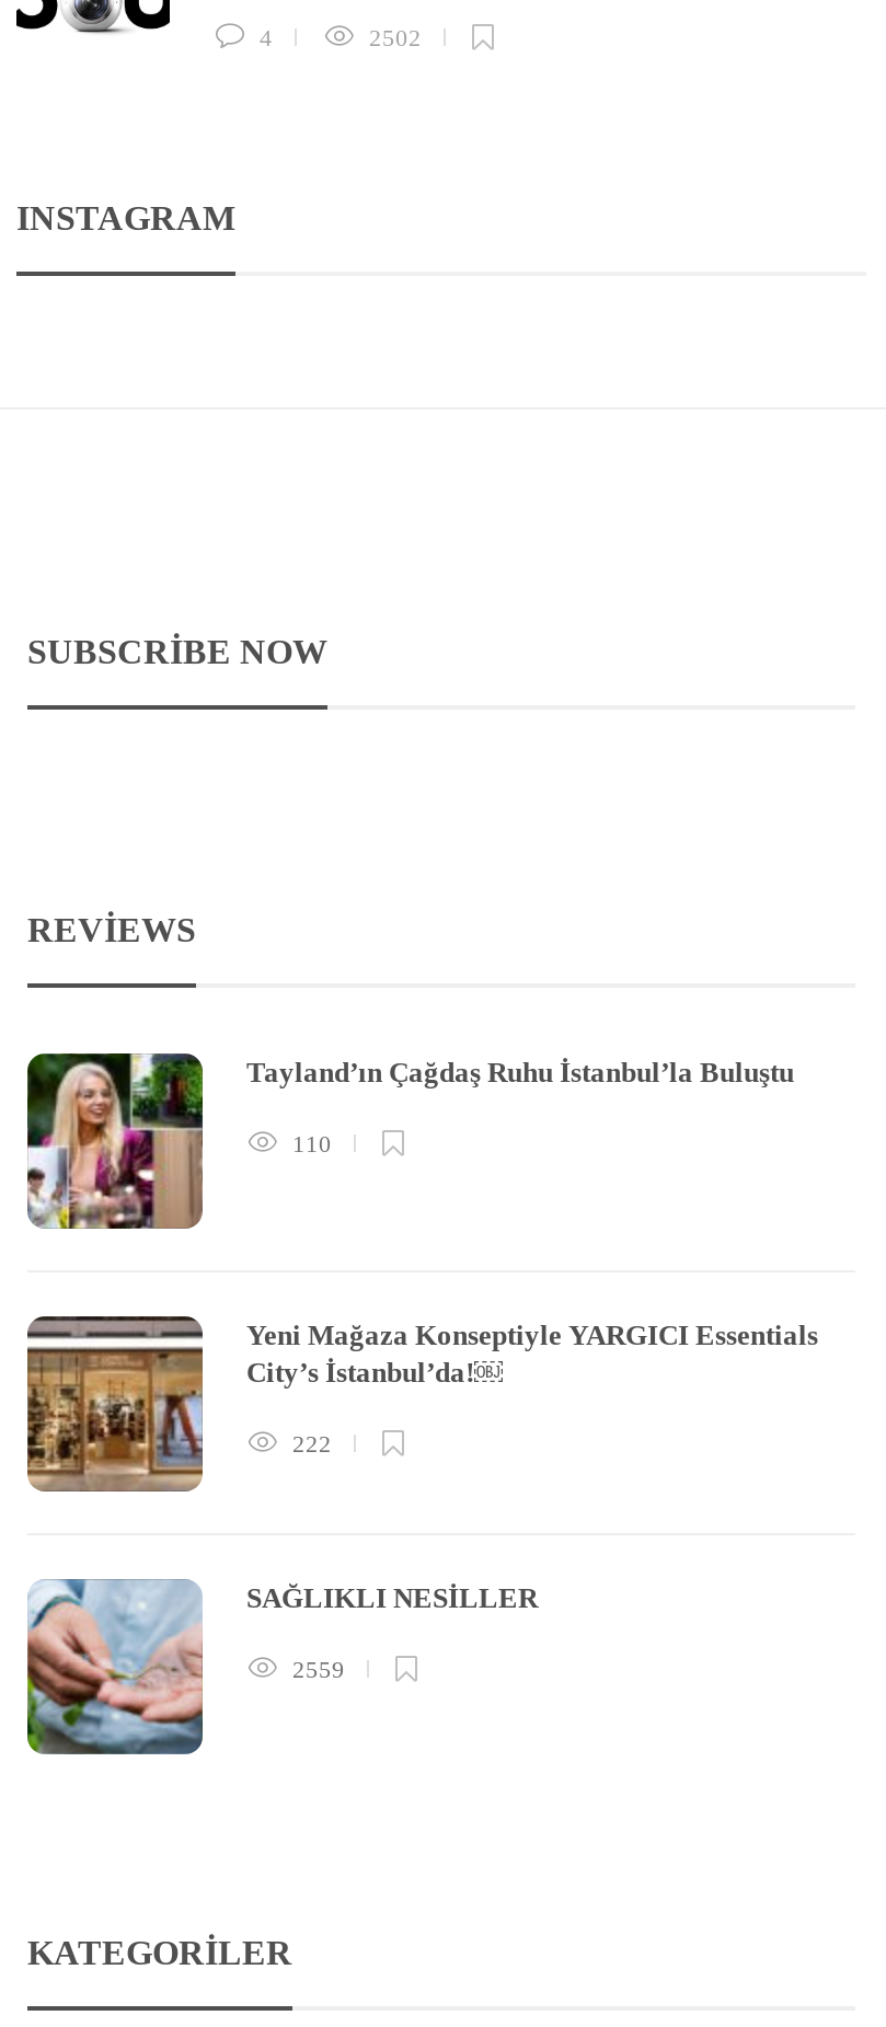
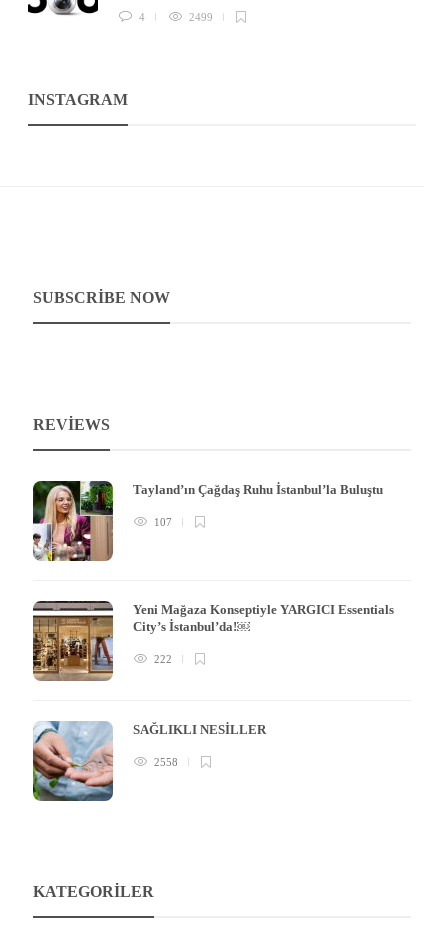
- 2502
+ 2499

- 110
+ 107

- 2559
+ 2558
